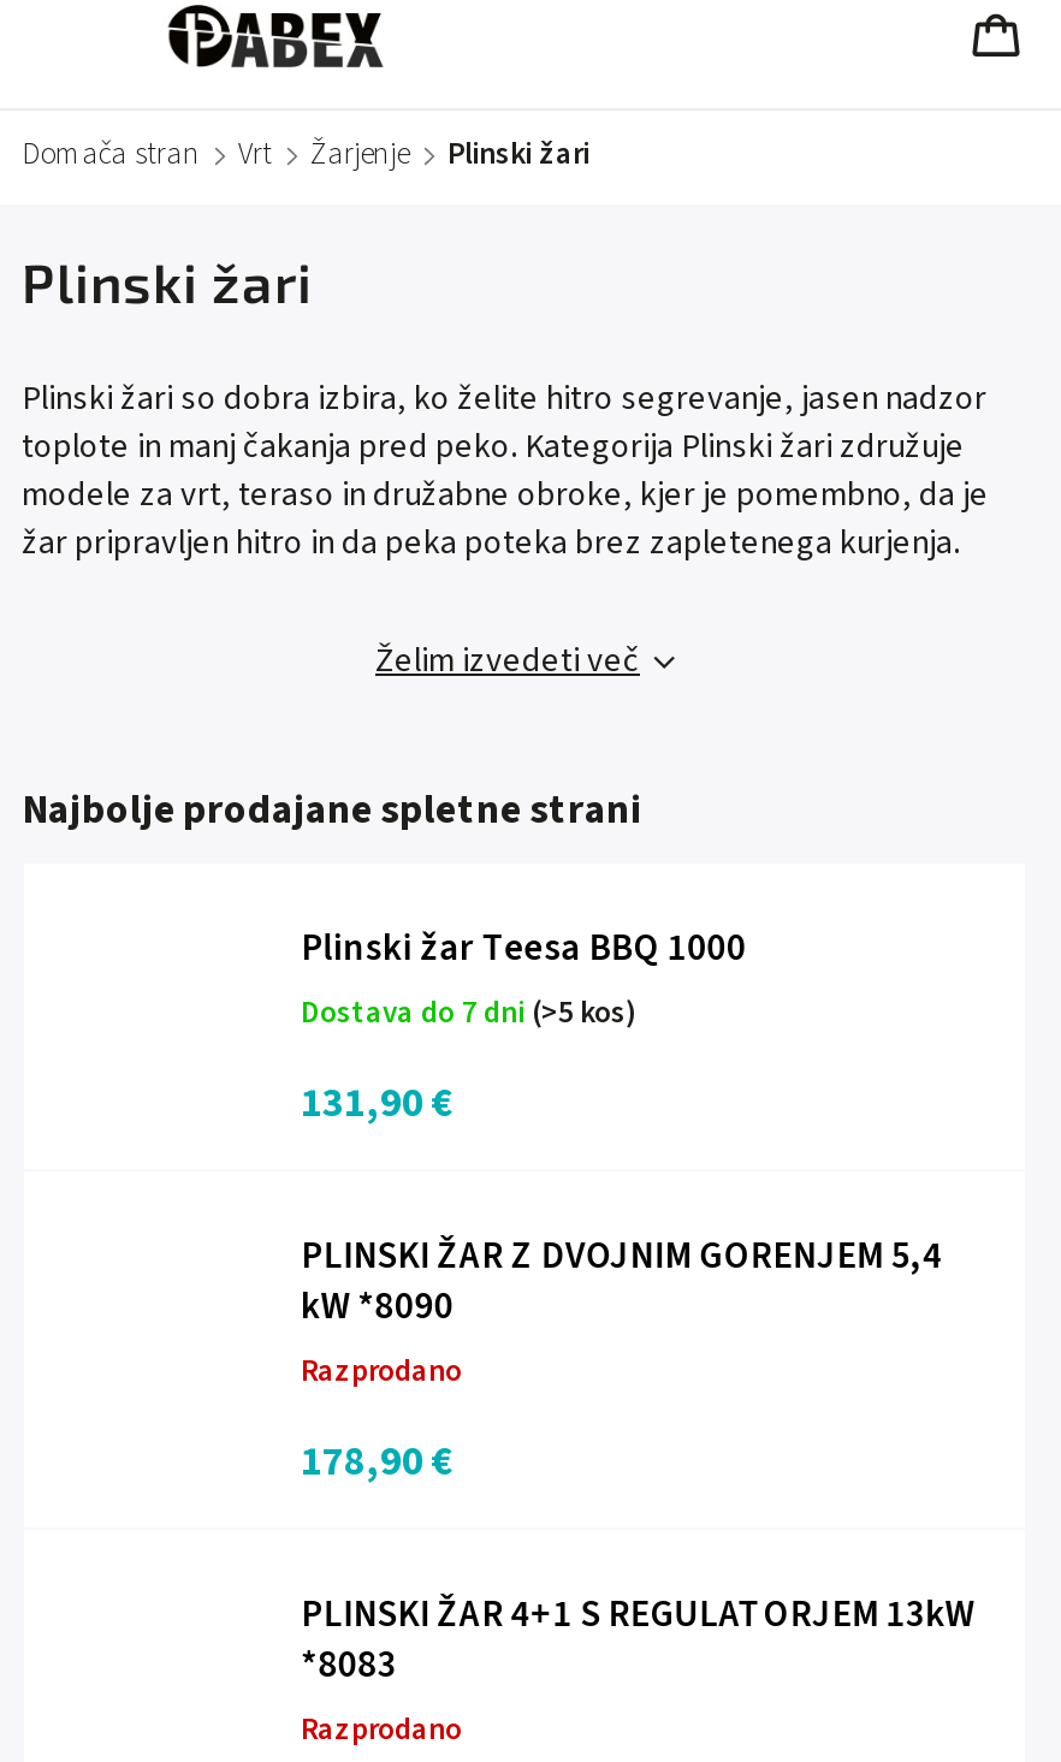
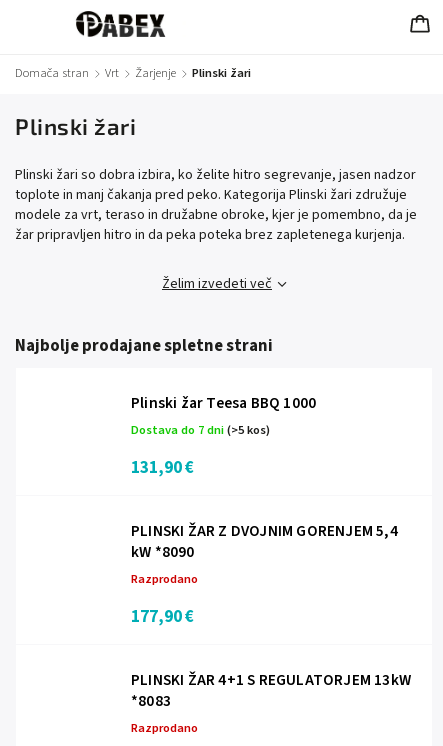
- 178,90 €
+ 177,90 €
